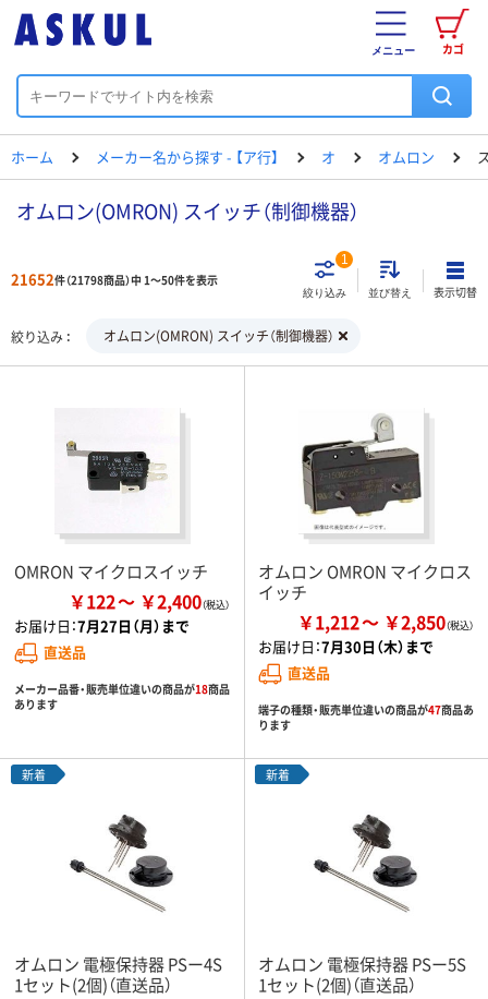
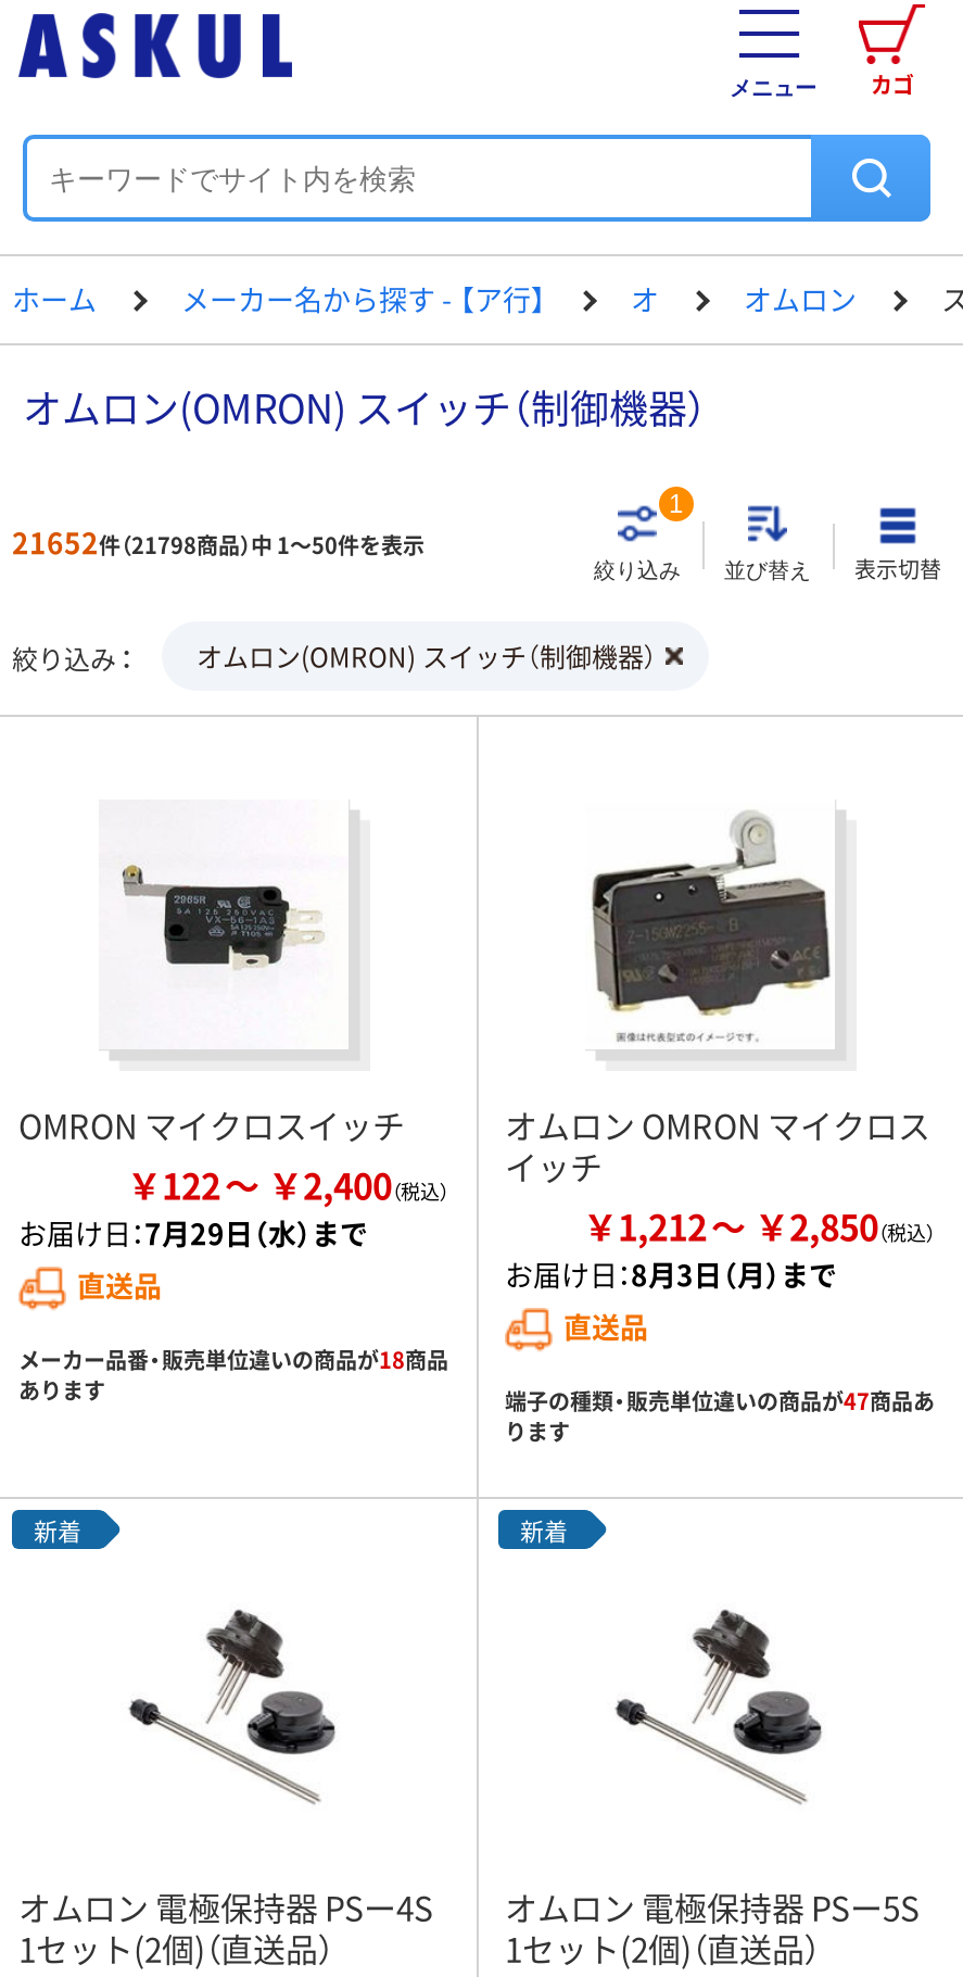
- お届け日：7月27日（月）まで
+ お届け日：7月29日（水）まで

- お届け日：7月30日（木）まで
+ お届け日：8月3日（月）まで
